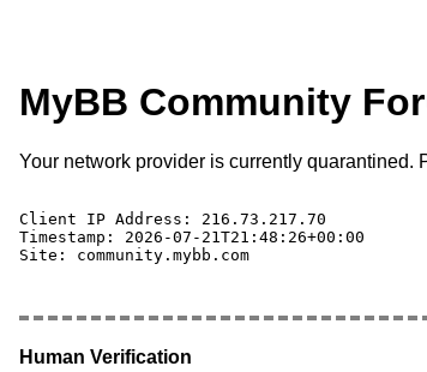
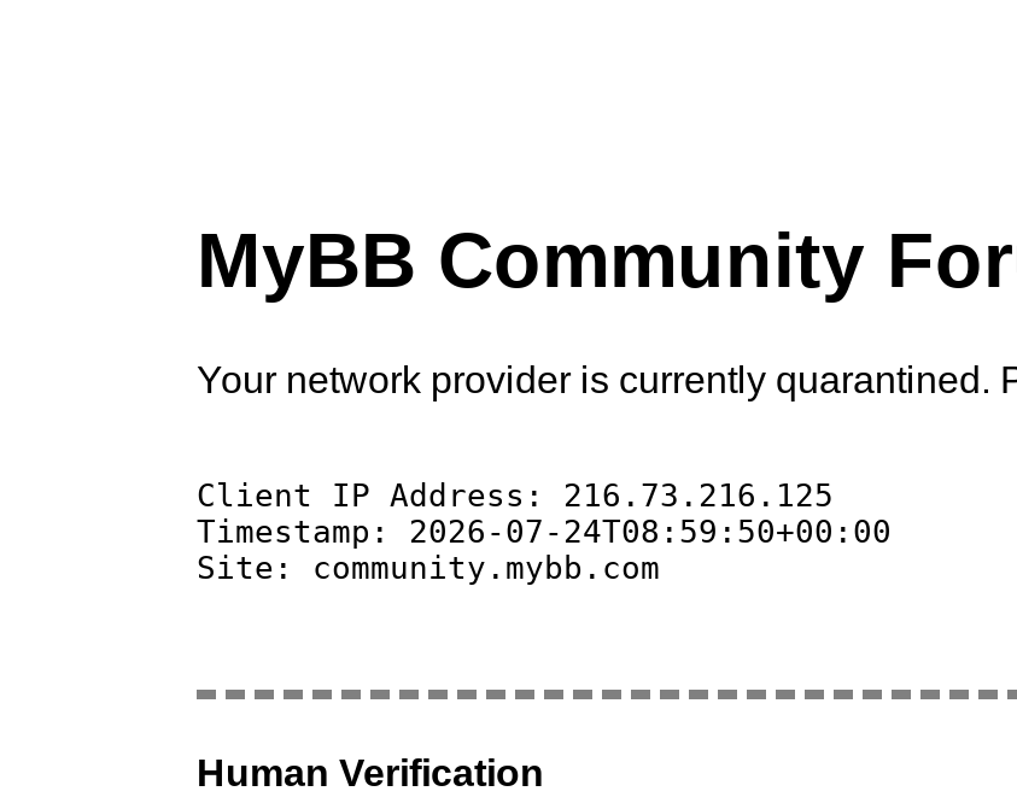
- Client IP Address: 216.73.217.70
+ Client IP Address: 216.73.216.125

- Timestamp: 2026-07-21T21:48:26+00:00
+ Timestamp: 2026-07-24T08:59:50+00:00
